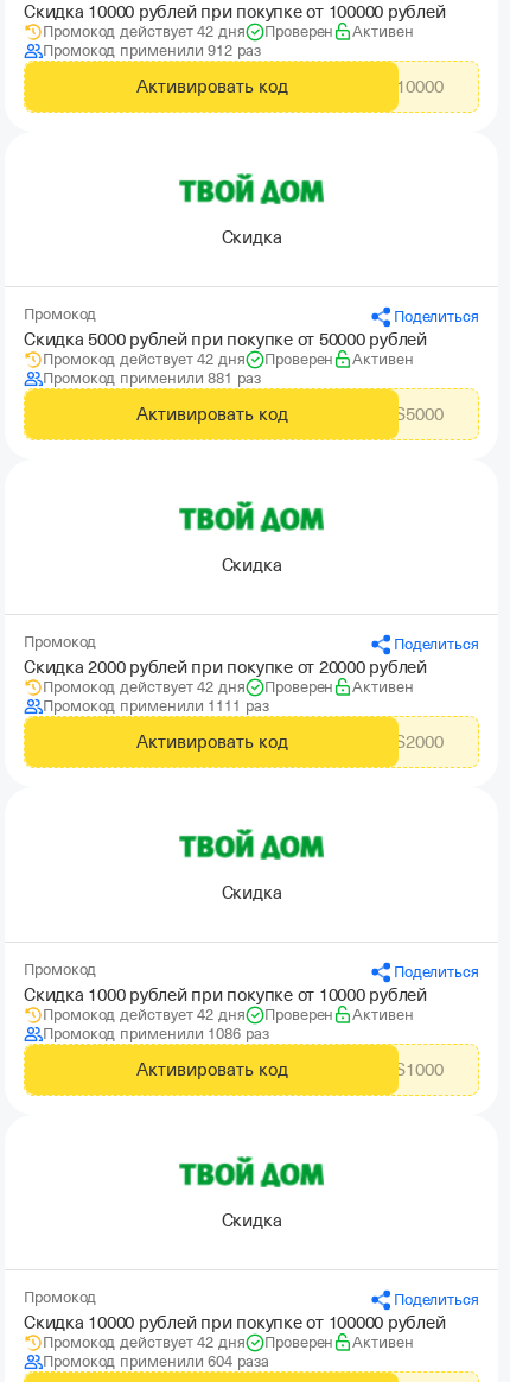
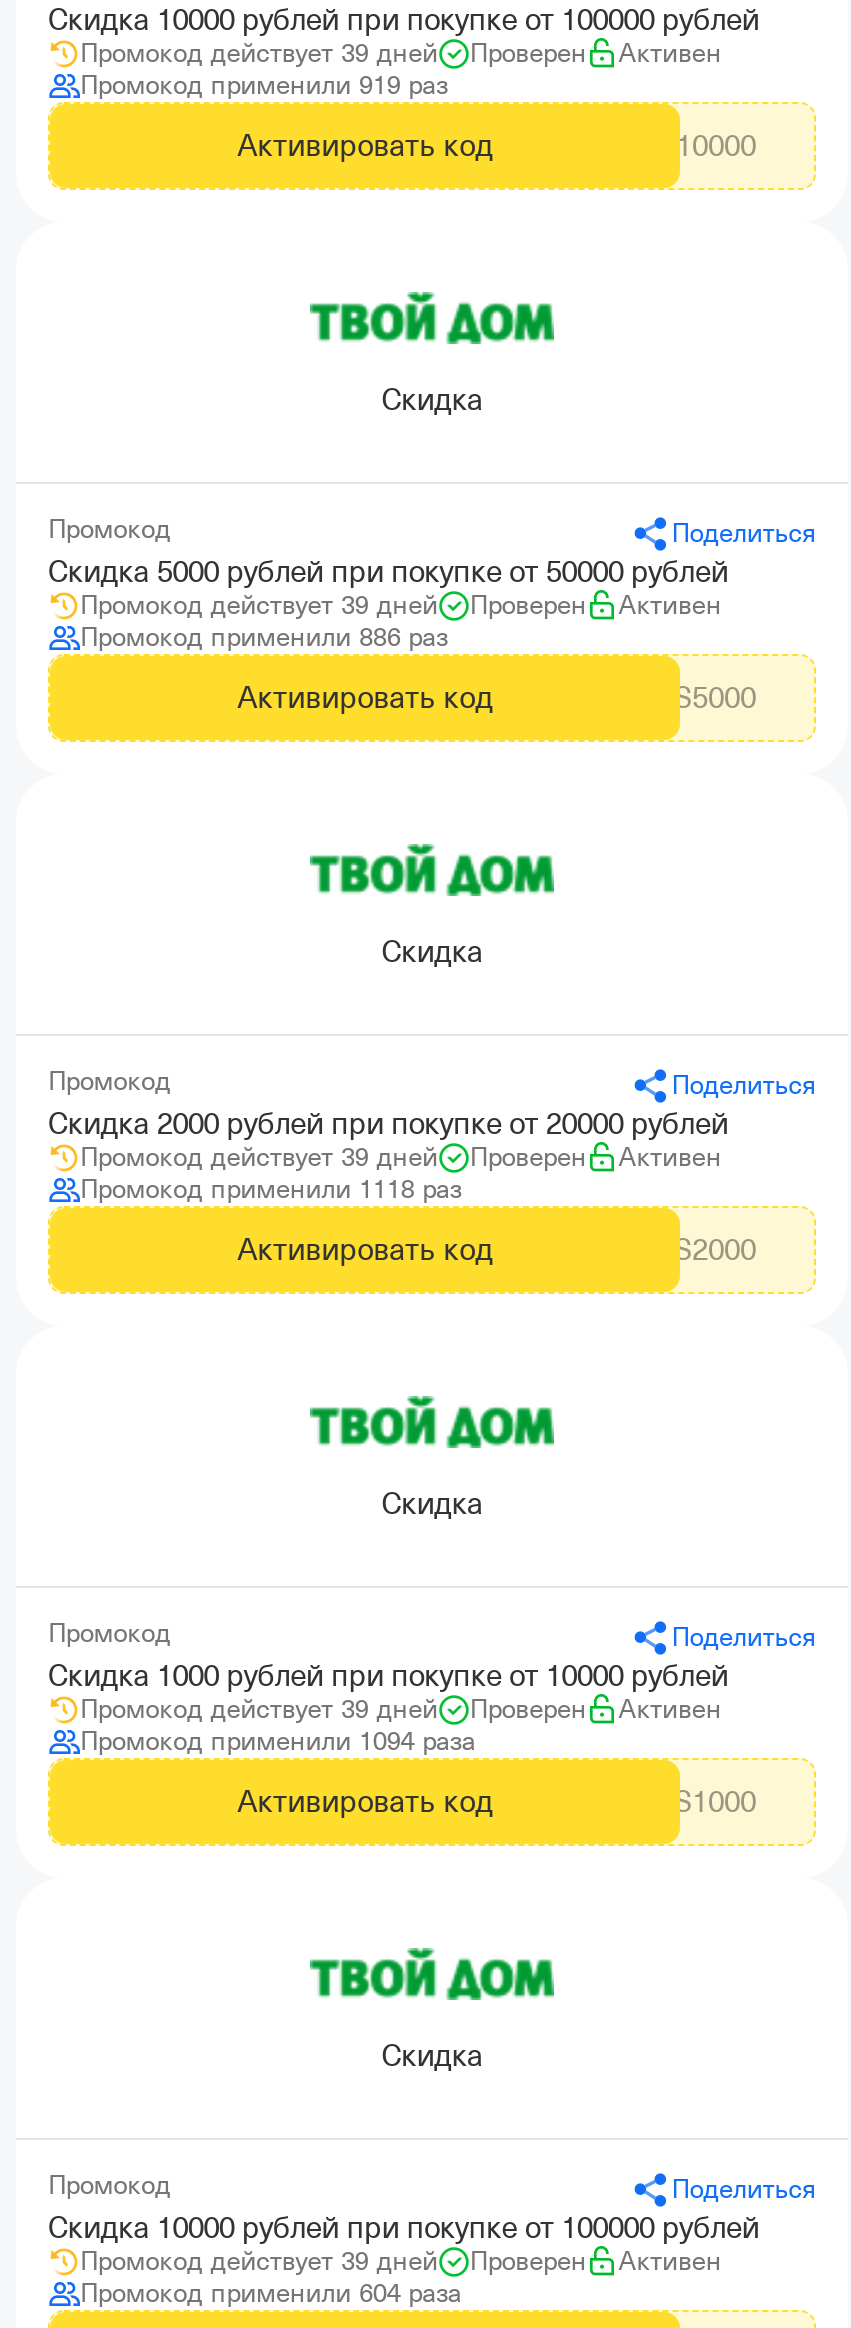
- Промокод действует 42 дня
+ Промокод действует 39 дней

- Промокод применили 912 раз
+ Промокод применили 919 раз

- Промокод действует 42 дня
+ Промокод действует 39 дней

- Промокод применили 881 раз
+ Промокод применили 886 раз

- Промокод действует 42 дня
+ Промокод действует 39 дней

- Промокод применили 1111 раз
+ Промокод применили 1118 раз

- Промокод действует 42 дня
+ Промокод действует 39 дней

- Промокод применили 1086 раз
+ Промокод применили 1094 раза

- Промокод действует 42 дня
+ Промокод действует 39 дней
